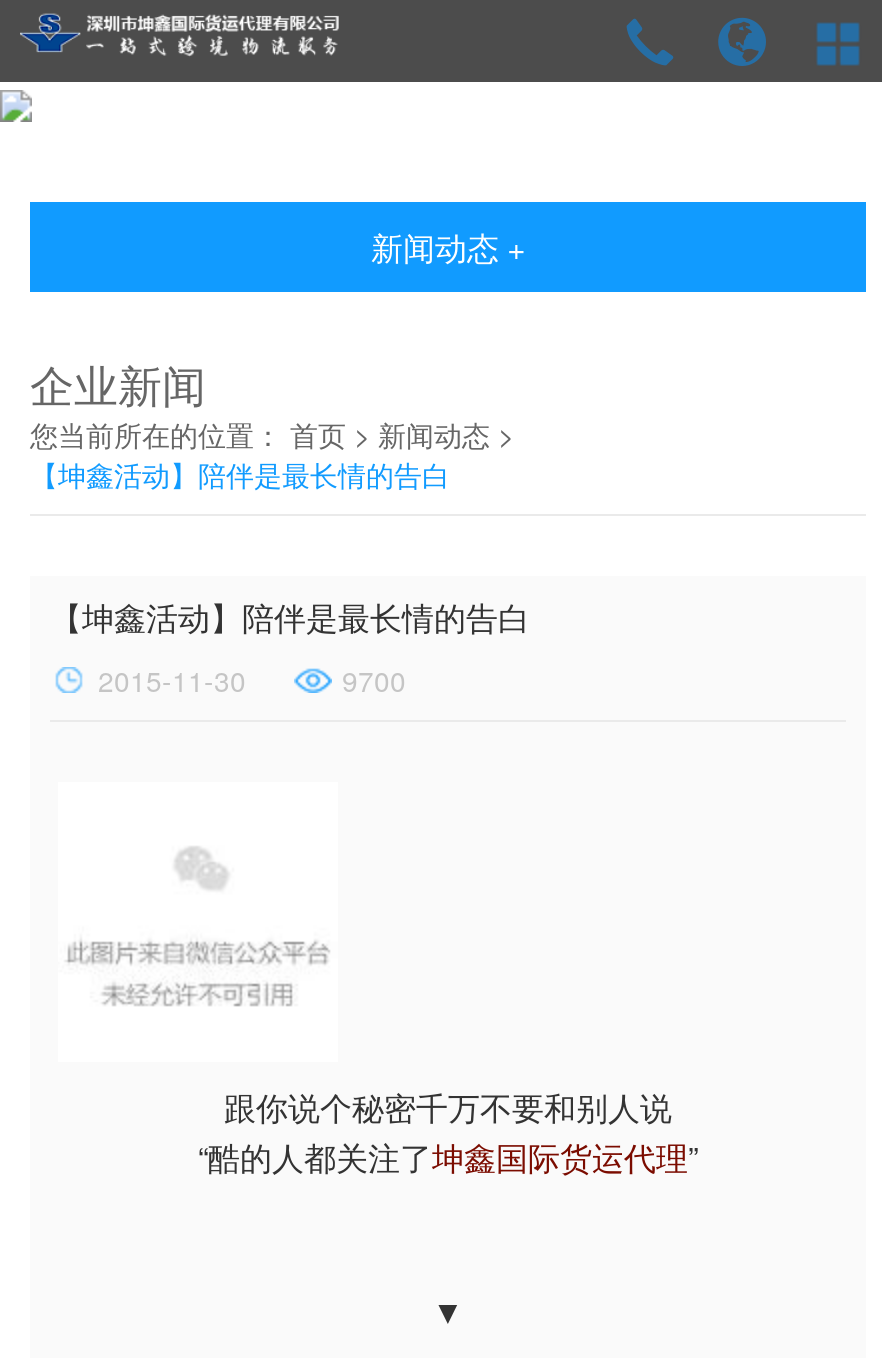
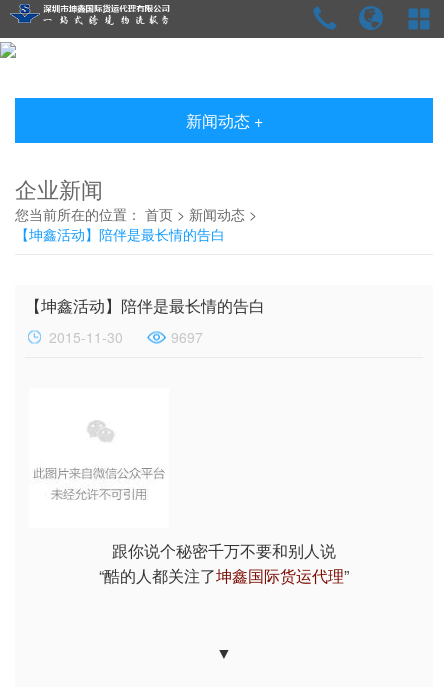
- 9700
+ 9697
